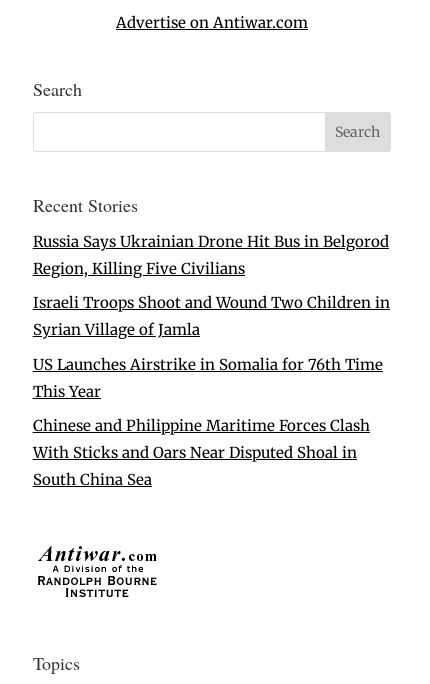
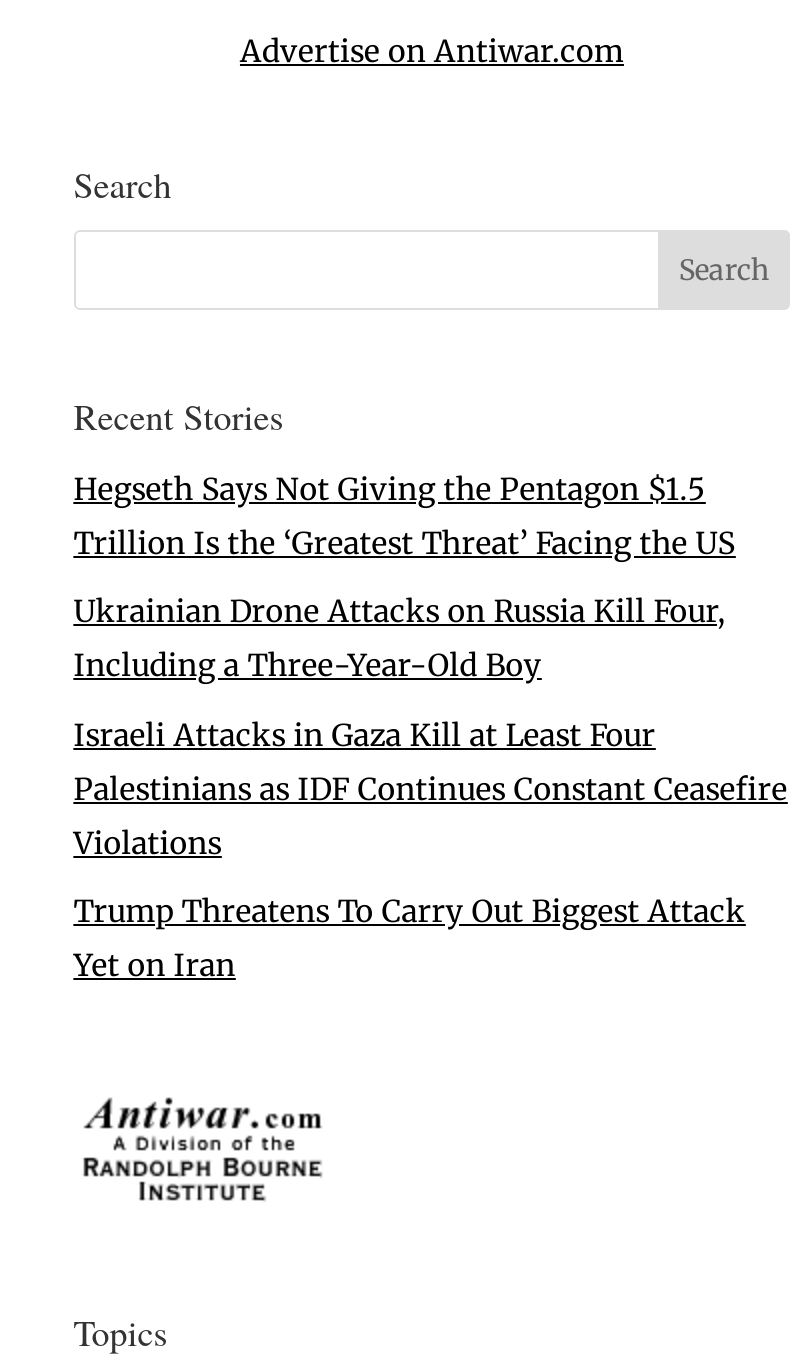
- Russia Says Ukrainian Drone Hit Bus in Belgorod
- Region, Killing Five Civilians
+ Hegseth Says Not Giving the Pentagon $1.5
+ Trillion Is the ‘Greatest Threat’ Facing the US

- Israeli Troops Shoot and Wound Two Children in
- Syrian Village of Jamla
+ Ukrainian Drone Attacks on Russia Kill Four,
+ Including a Three-Year-Old Boy

- US Launches Airstrike in Somalia for 76th Time
- This Year
+ Israeli Attacks in Gaza Kill at Least Four
+ Palestinians as IDF Continues Constant Ceasefire
+ Violations

- Chinese and Philippine Maritime Forces Clash
- With Sticks and Oars Near Disputed Shoal in
- South China Sea
+ Trump Threatens To Carry Out Biggest Attack
+ Yet on Iran
